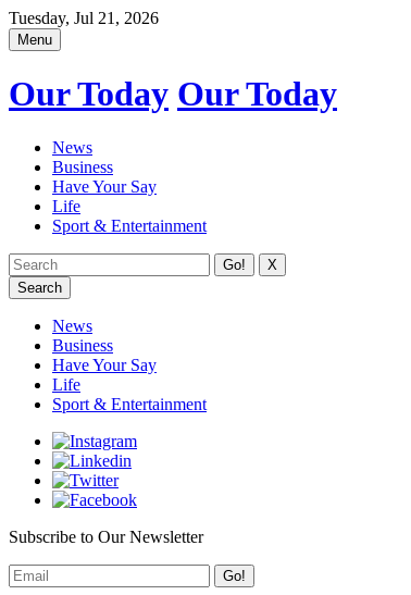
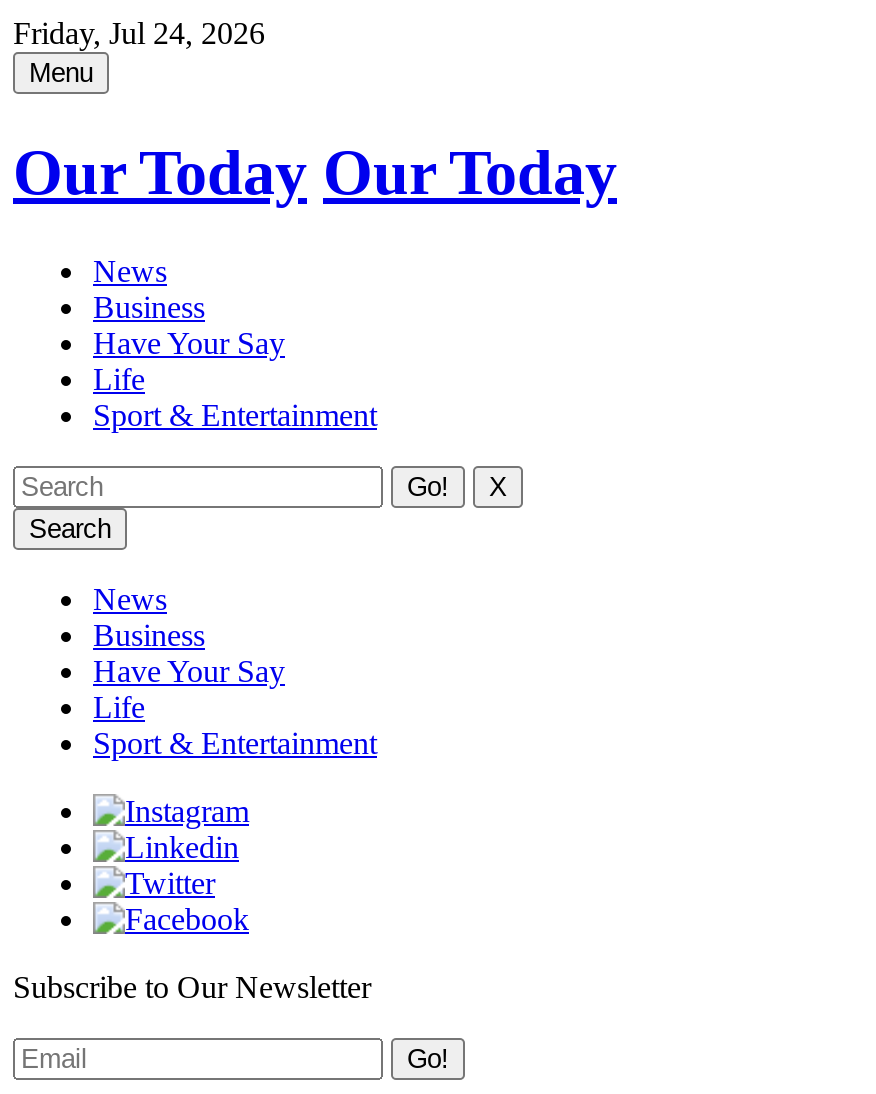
- Tuesday, Jul 21, 2026
+ Friday, Jul 24, 2026
